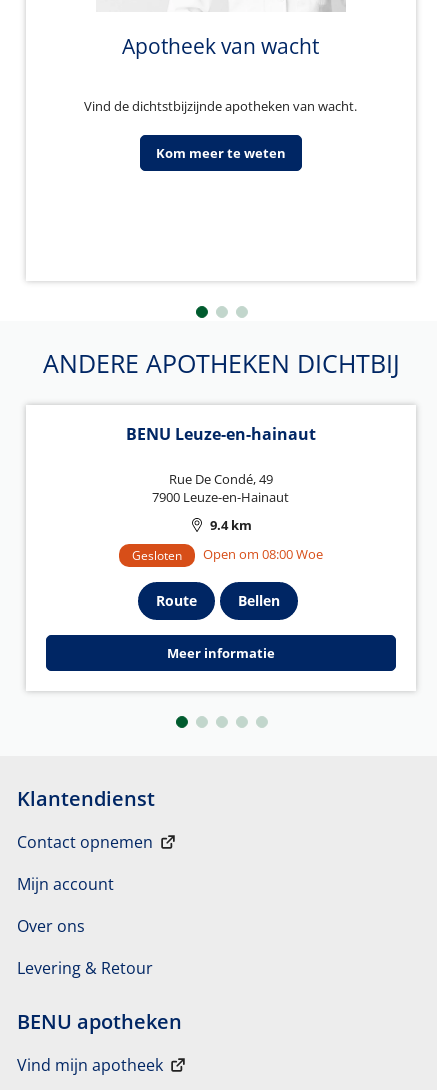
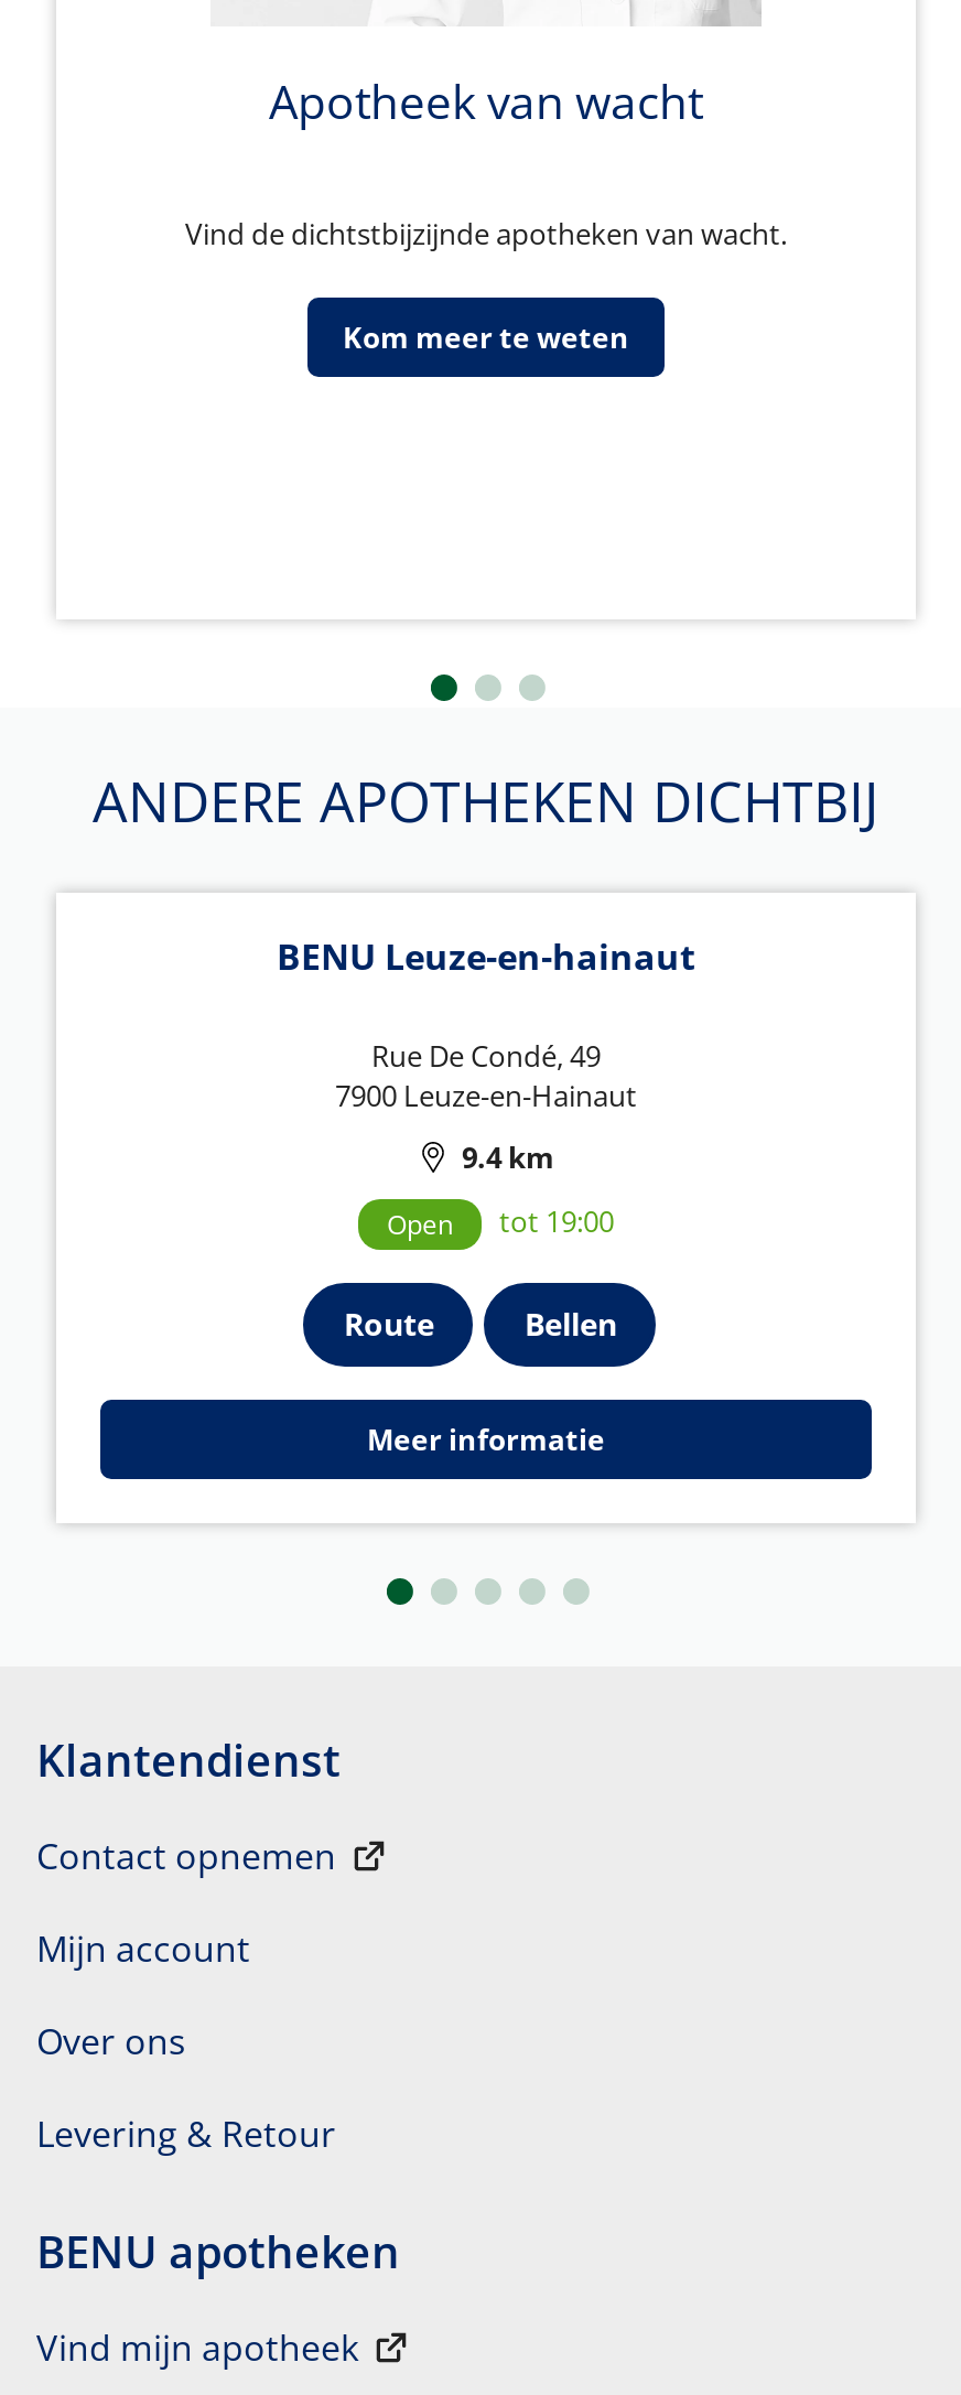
- Gesloten
- Open om 08:00 Woe
+ Open
+ tot 19:00
